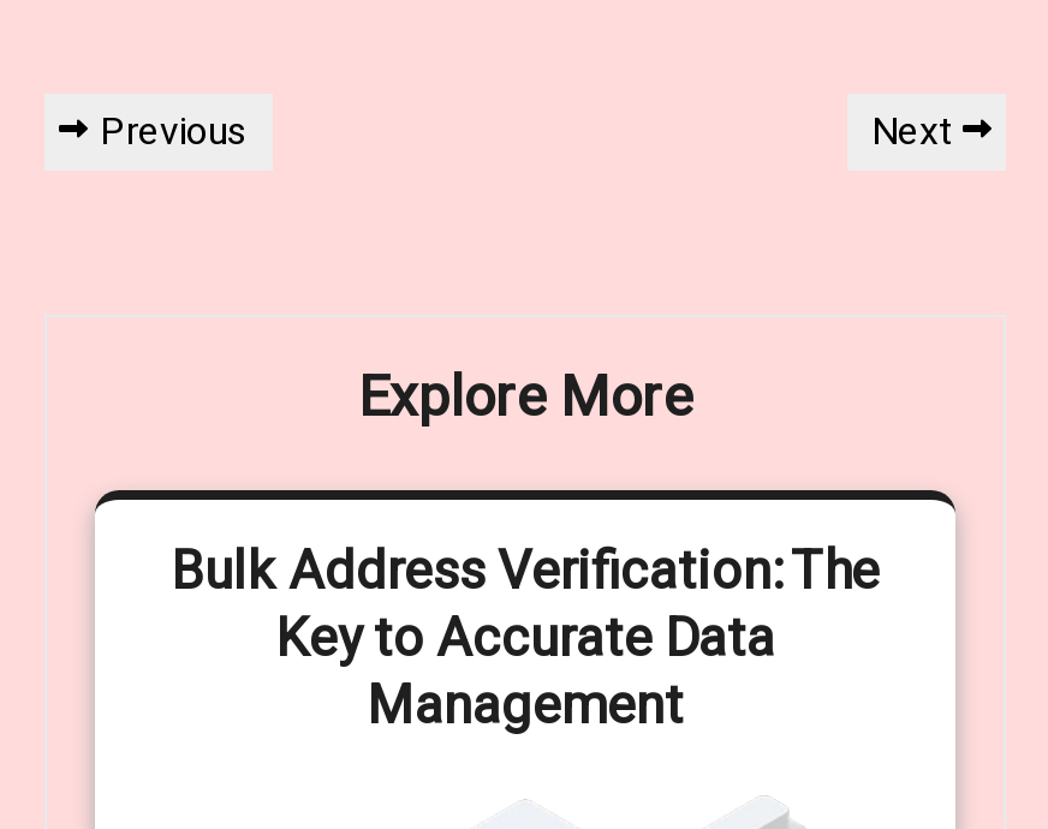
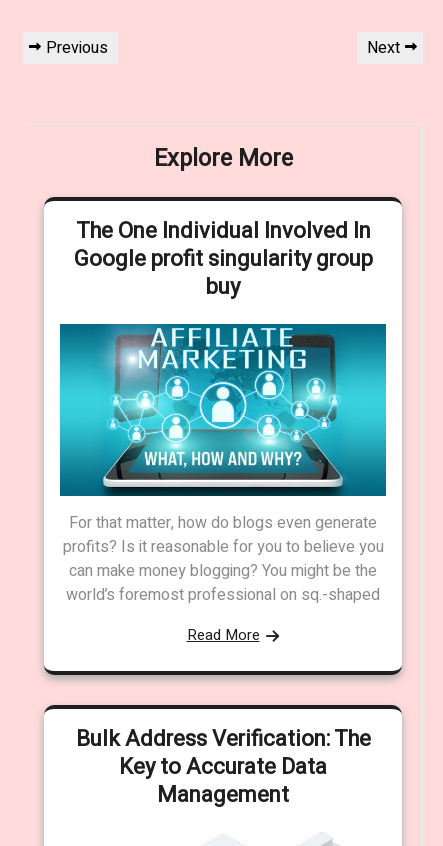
+ [image]
+ For that matter, how do blogs even generate
+ profits? Is it reasonable for you to believe you
+ can make money blogging? You might be the
+ world’s foremost professional on sq.-shaped
+ Read More

+ The One Individual Involved In
+ Google profit singularity group
+ buy
